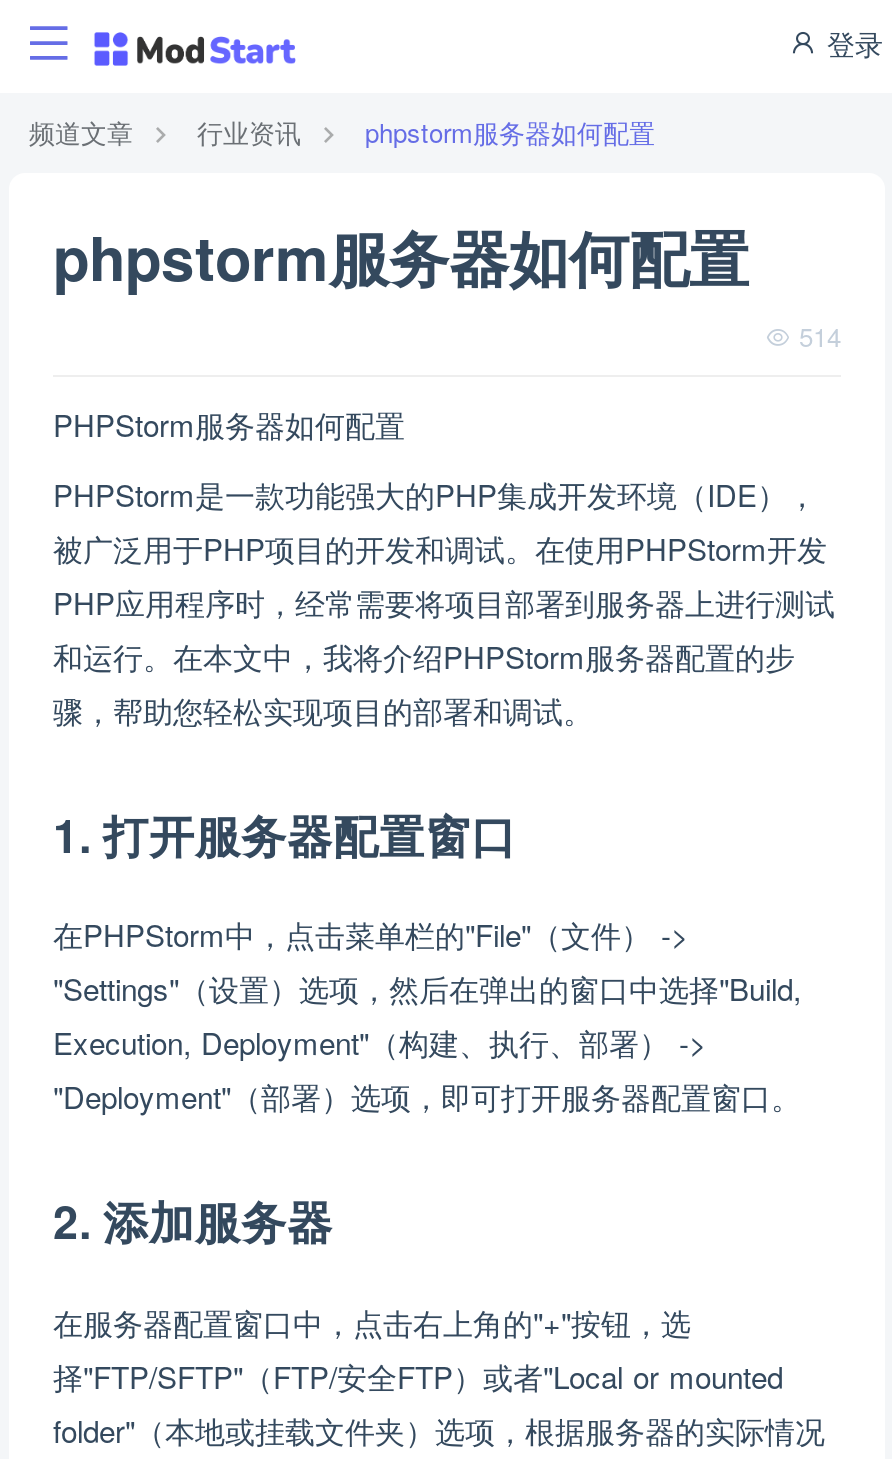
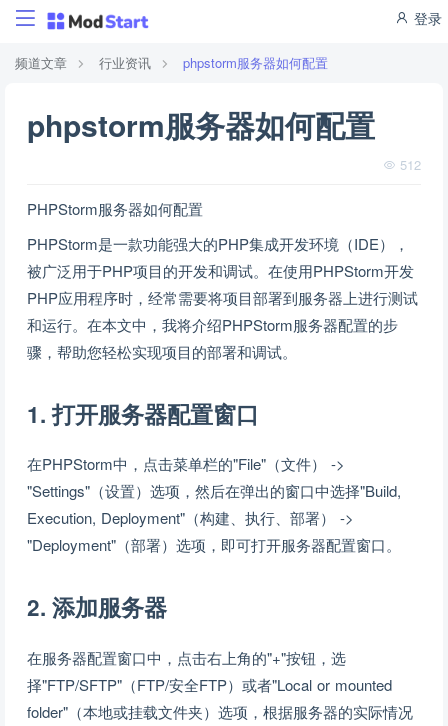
- 514
+ 512
